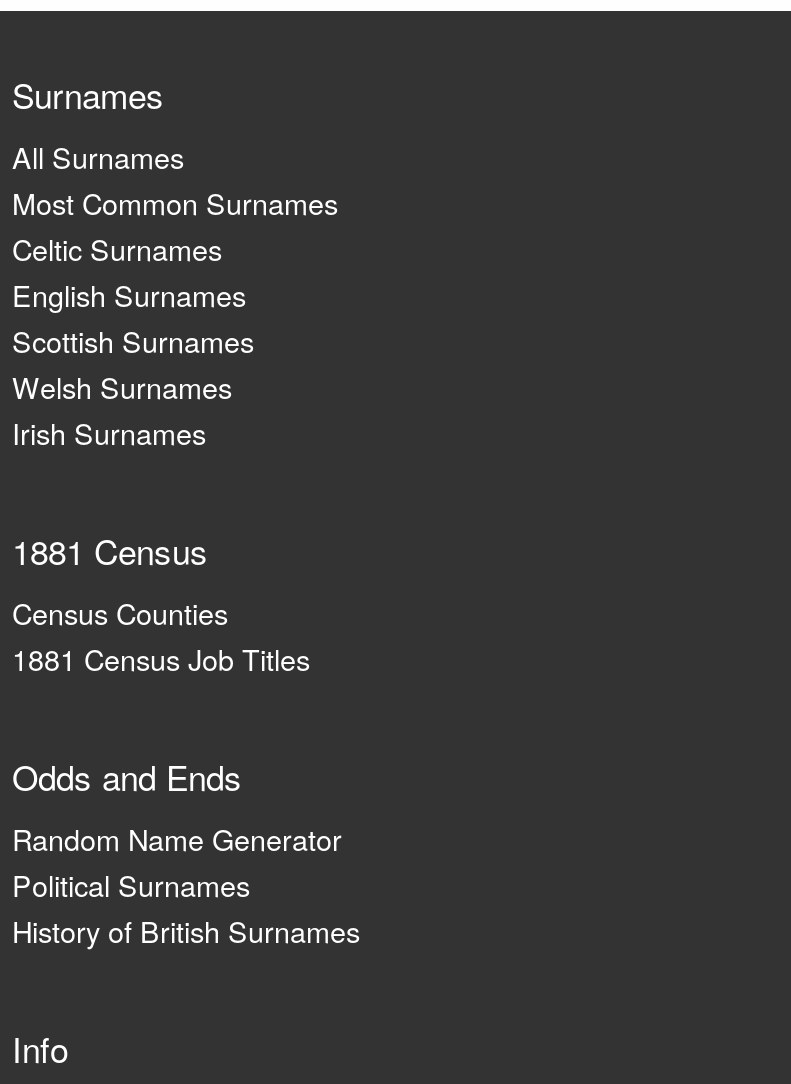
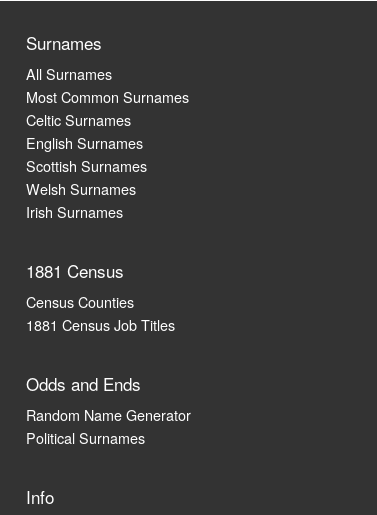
- History of British Surnames
